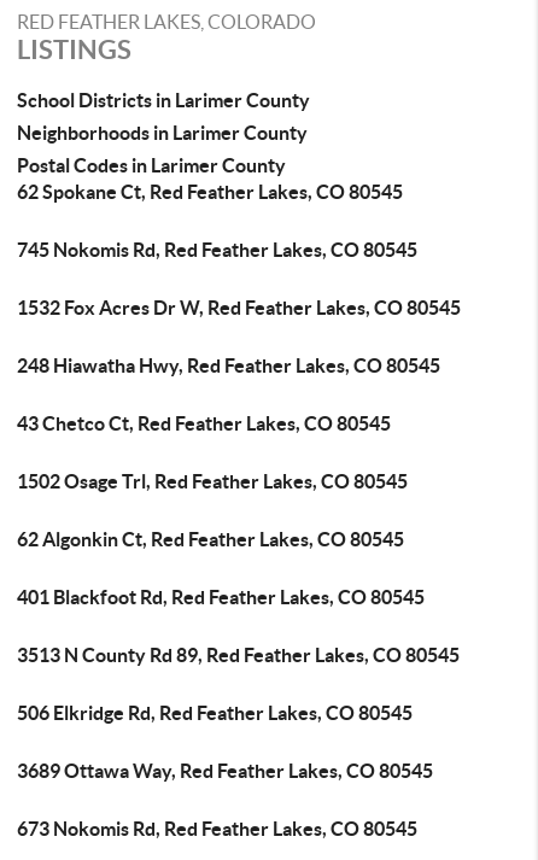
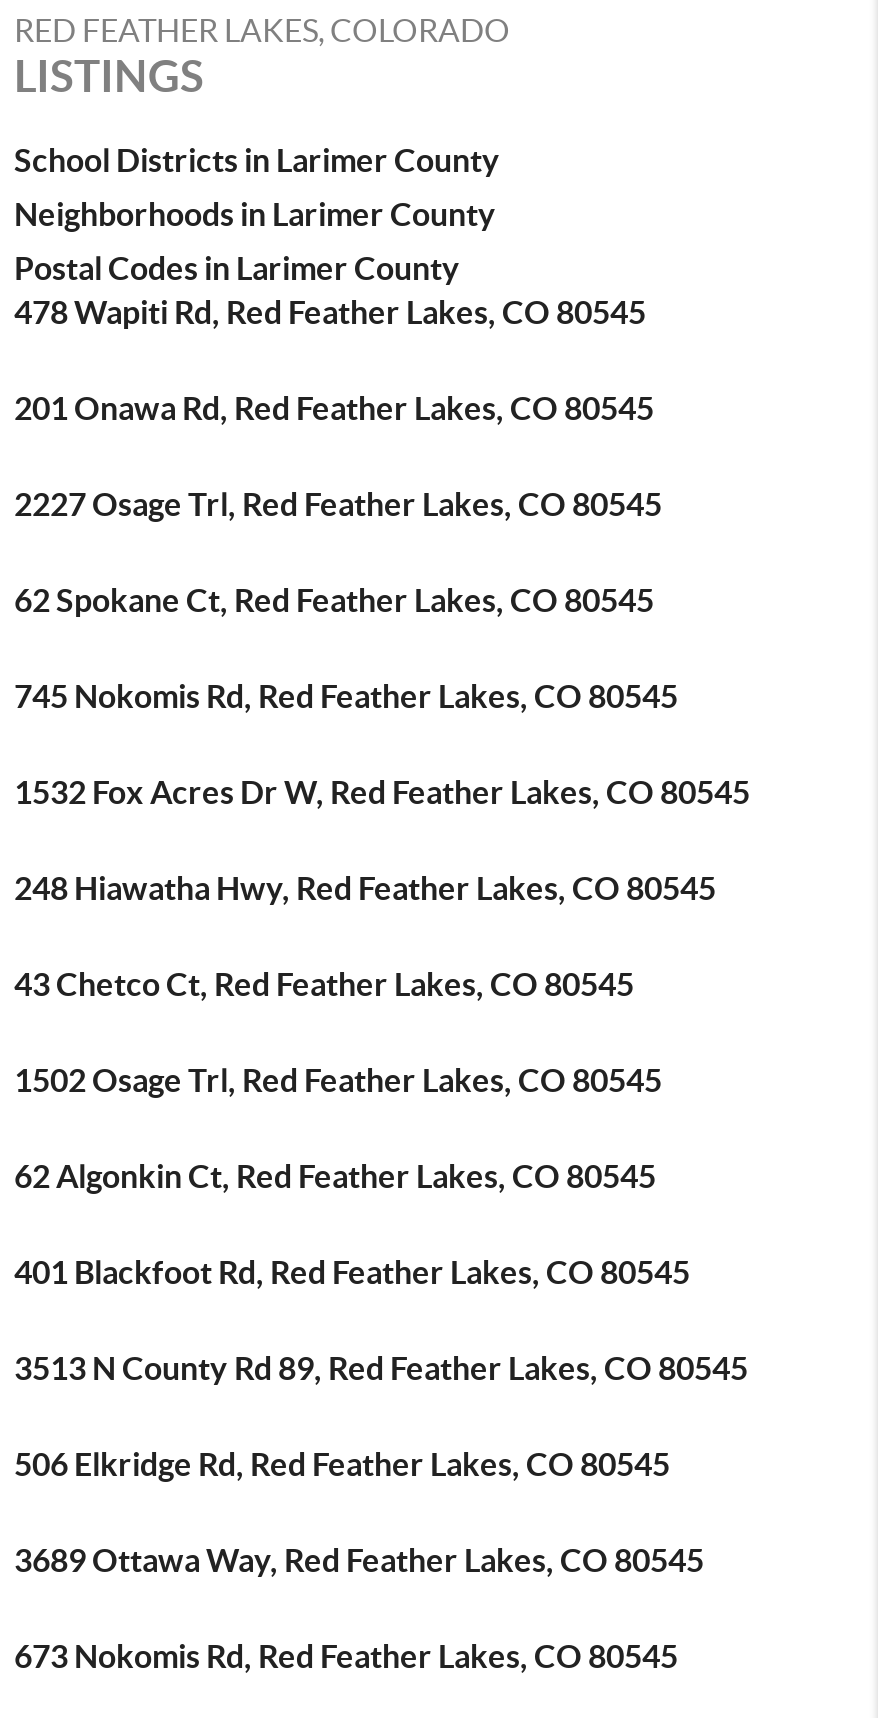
+ 478 Wapiti Rd, Red Feather Lakes, CO 80545
+ 201 Onawa Rd, Red Feather Lakes, CO 80545
+ 2227 Osage Trl, Red Feather Lakes, CO 80545
